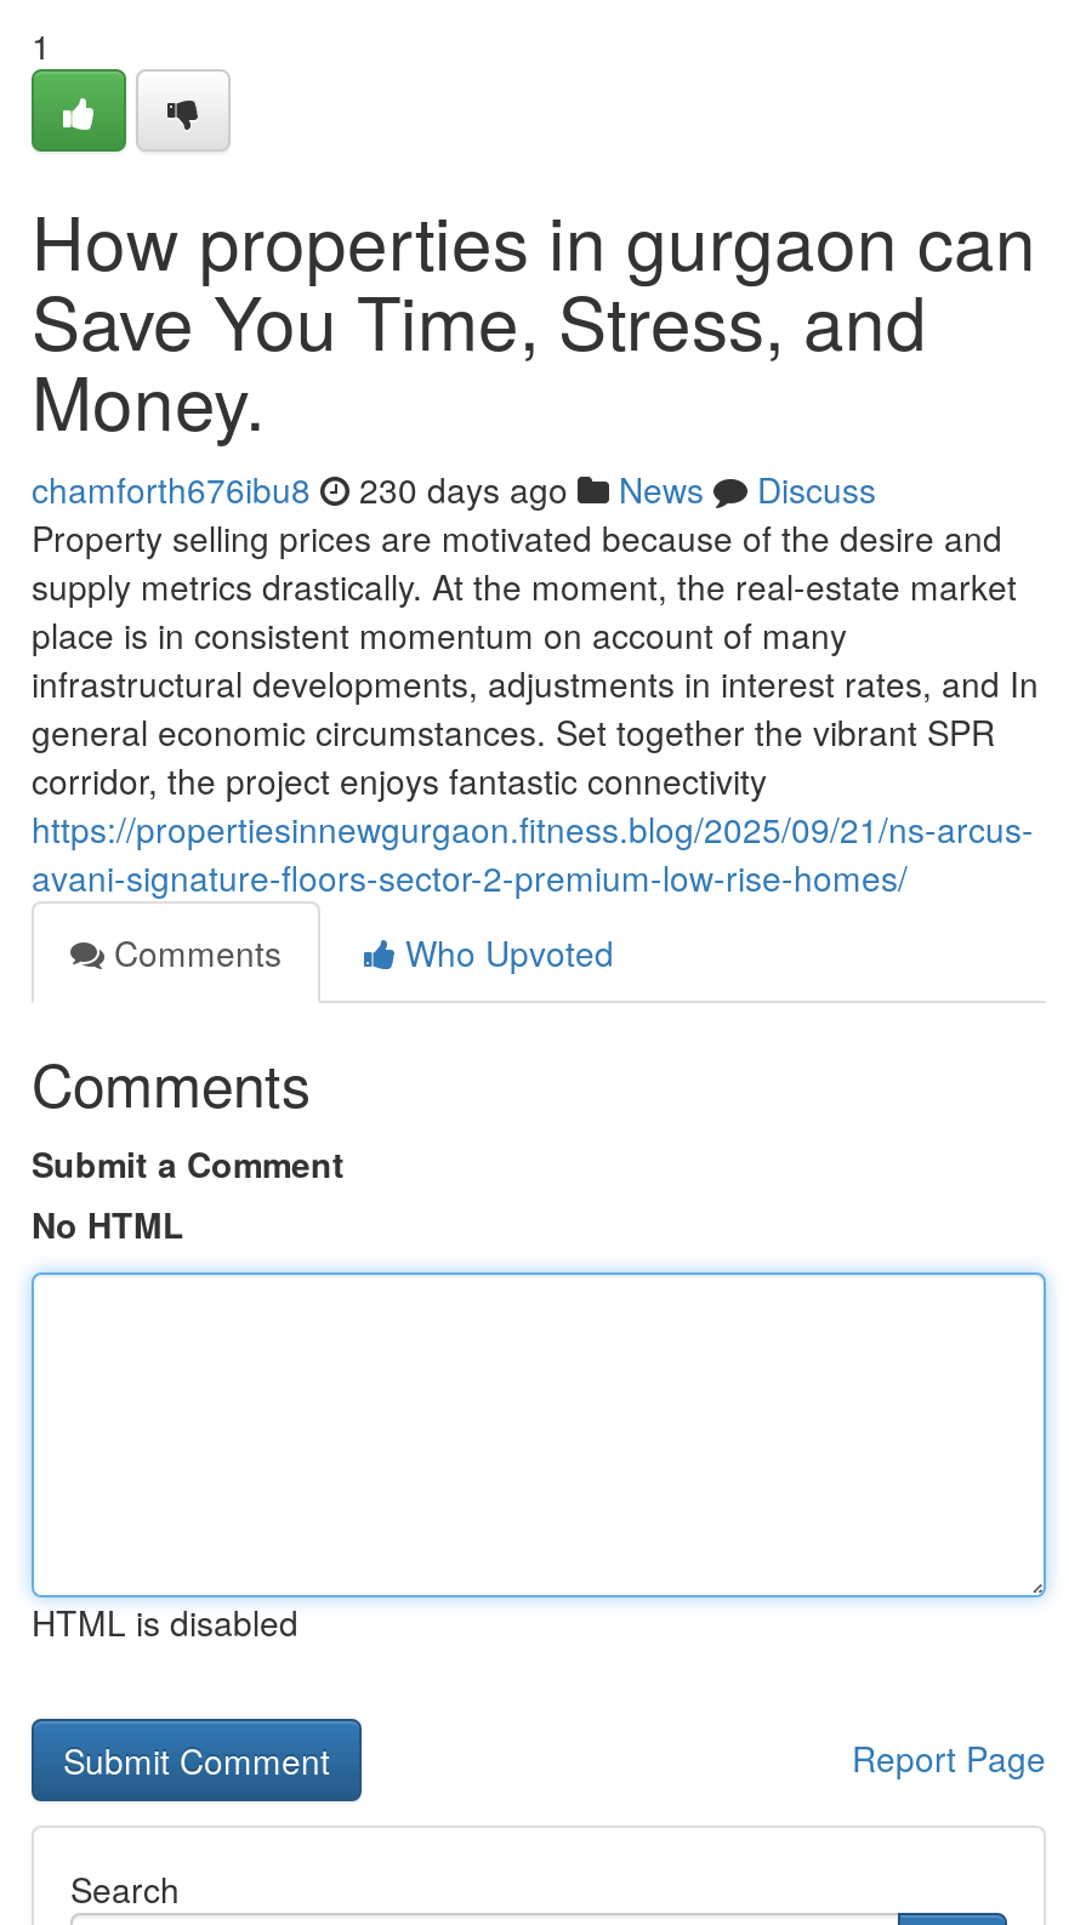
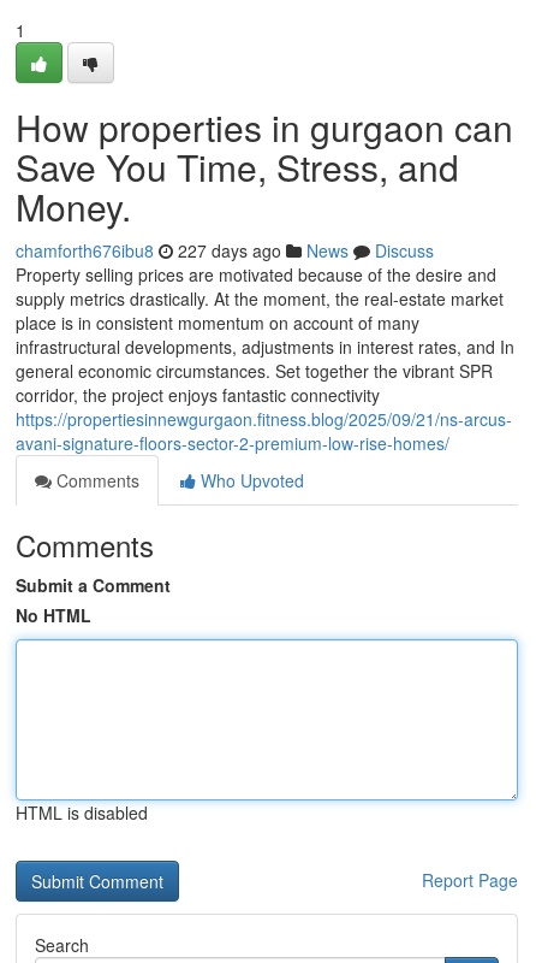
- chamforth676ibu8 230 days ago News Discuss
+ chamforth676ibu8 227 days ago News Discuss
